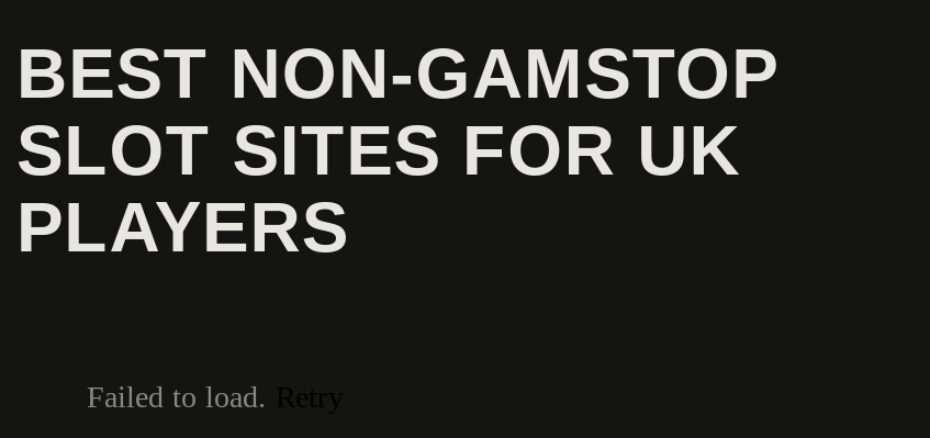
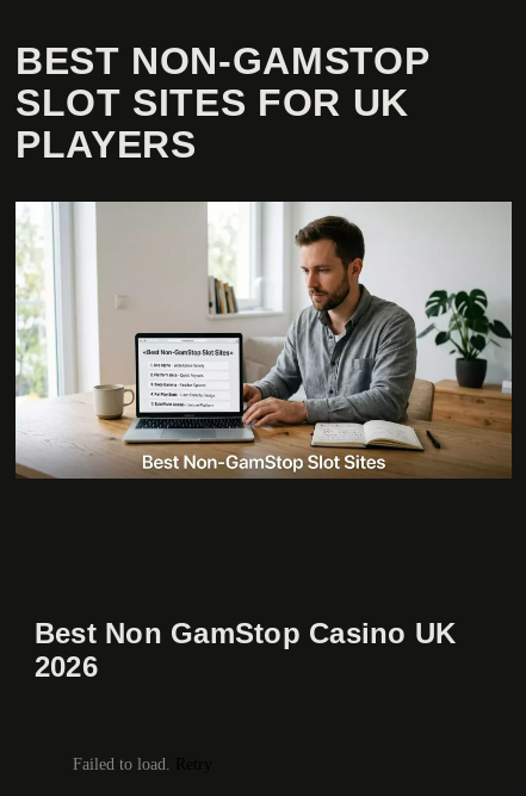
+ [image]

+ Best Non GamStop Casino UK
+ 2026
